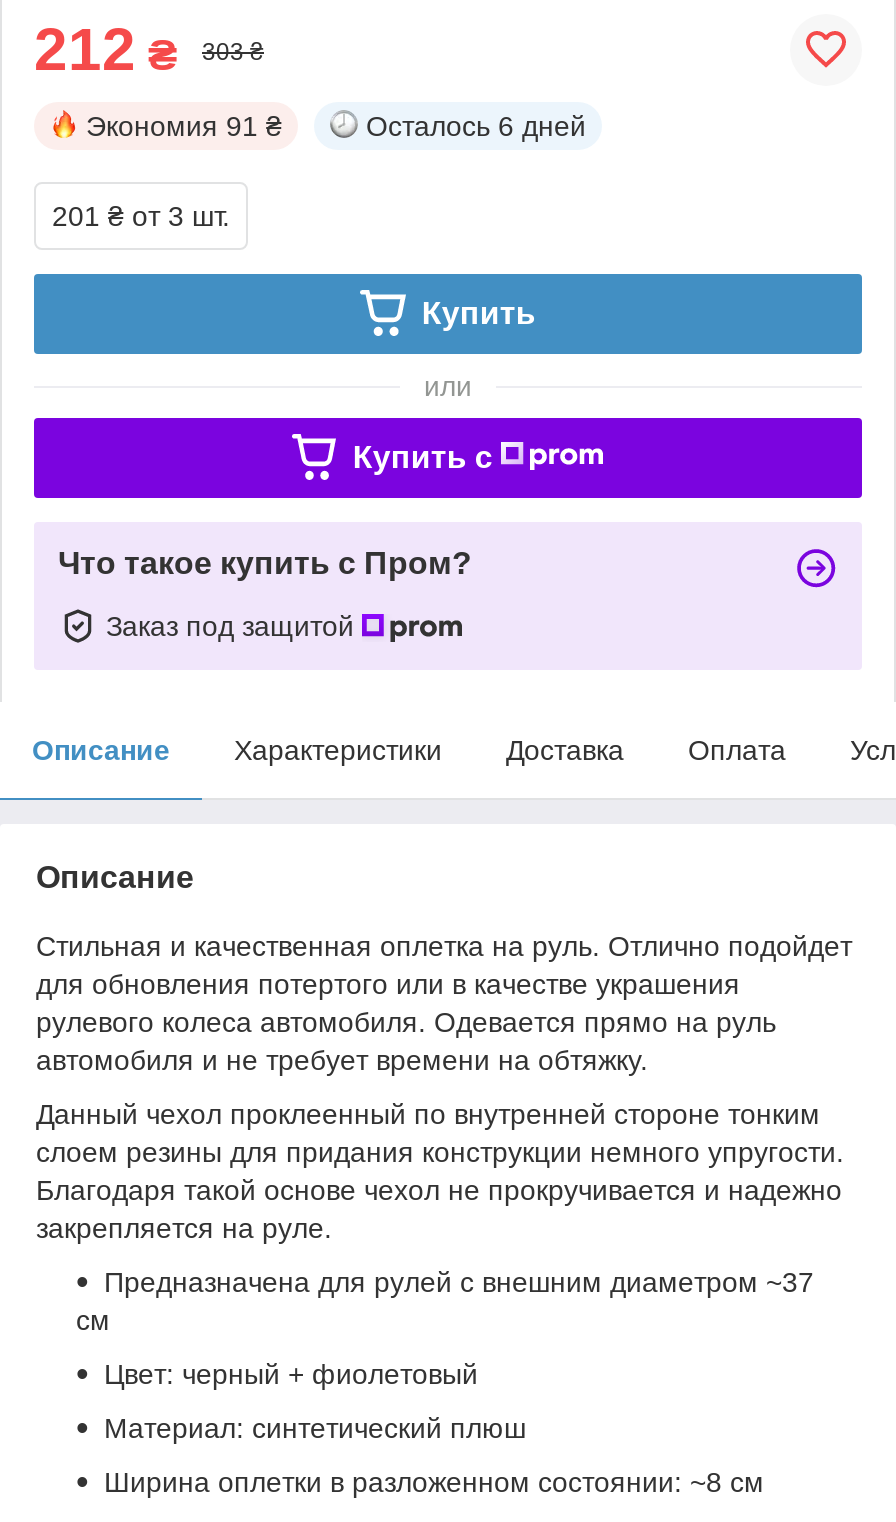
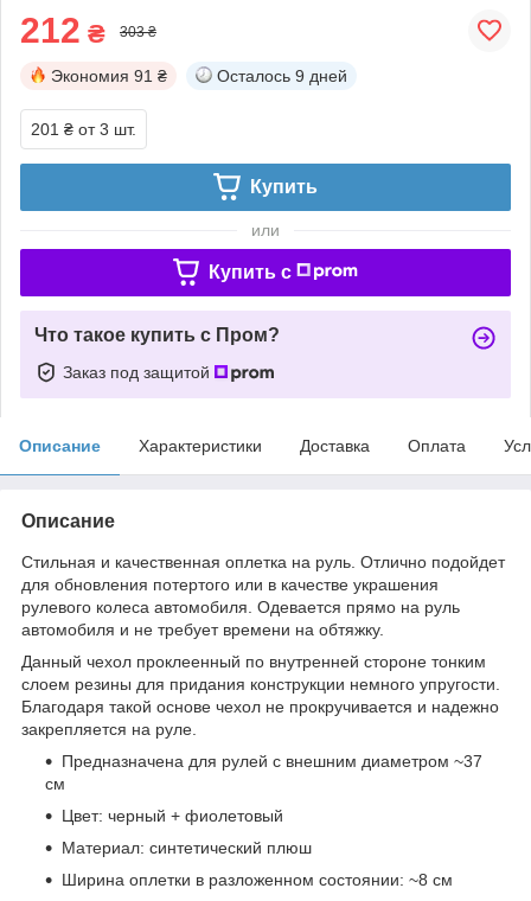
- Осталось 6 дней
+ Осталось 9 дней
